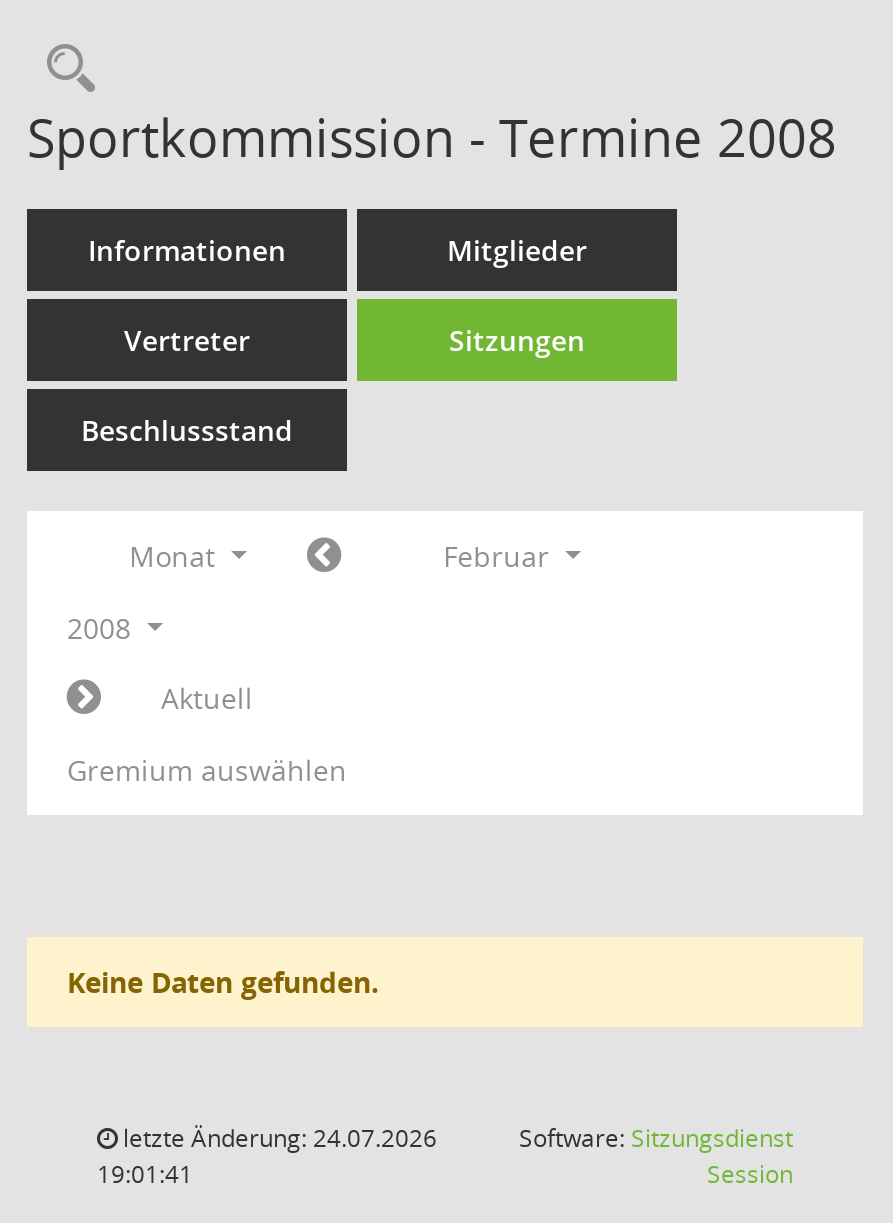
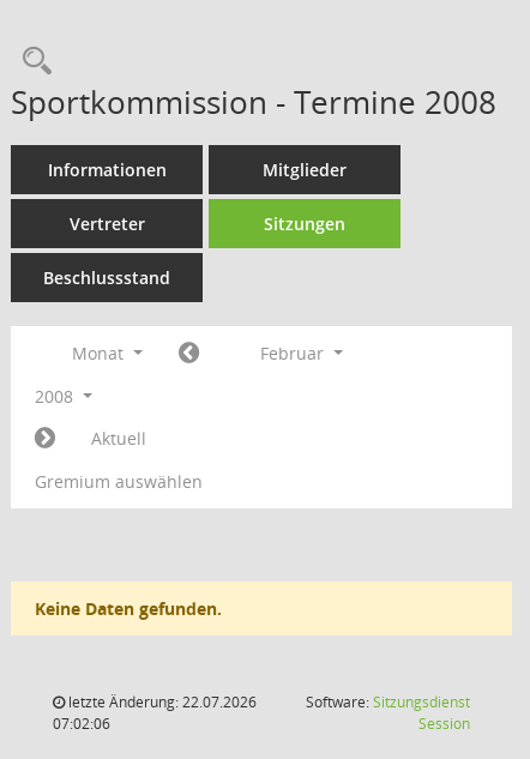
- letzte Änderung: 24.07.2026
+ letzte Änderung: 22.07.2026

- 19:01:41
+ 07:02:06
